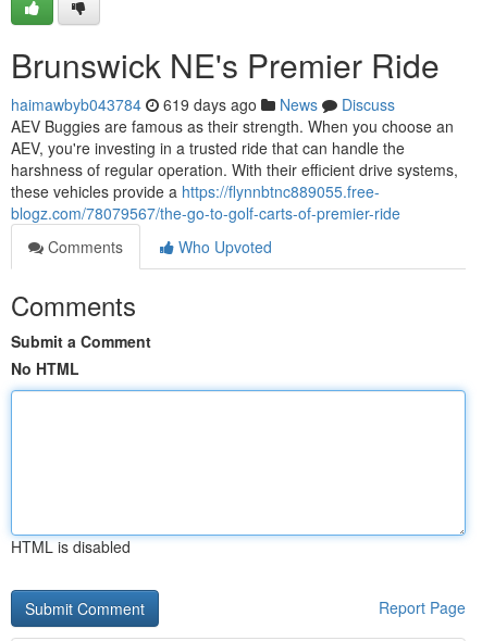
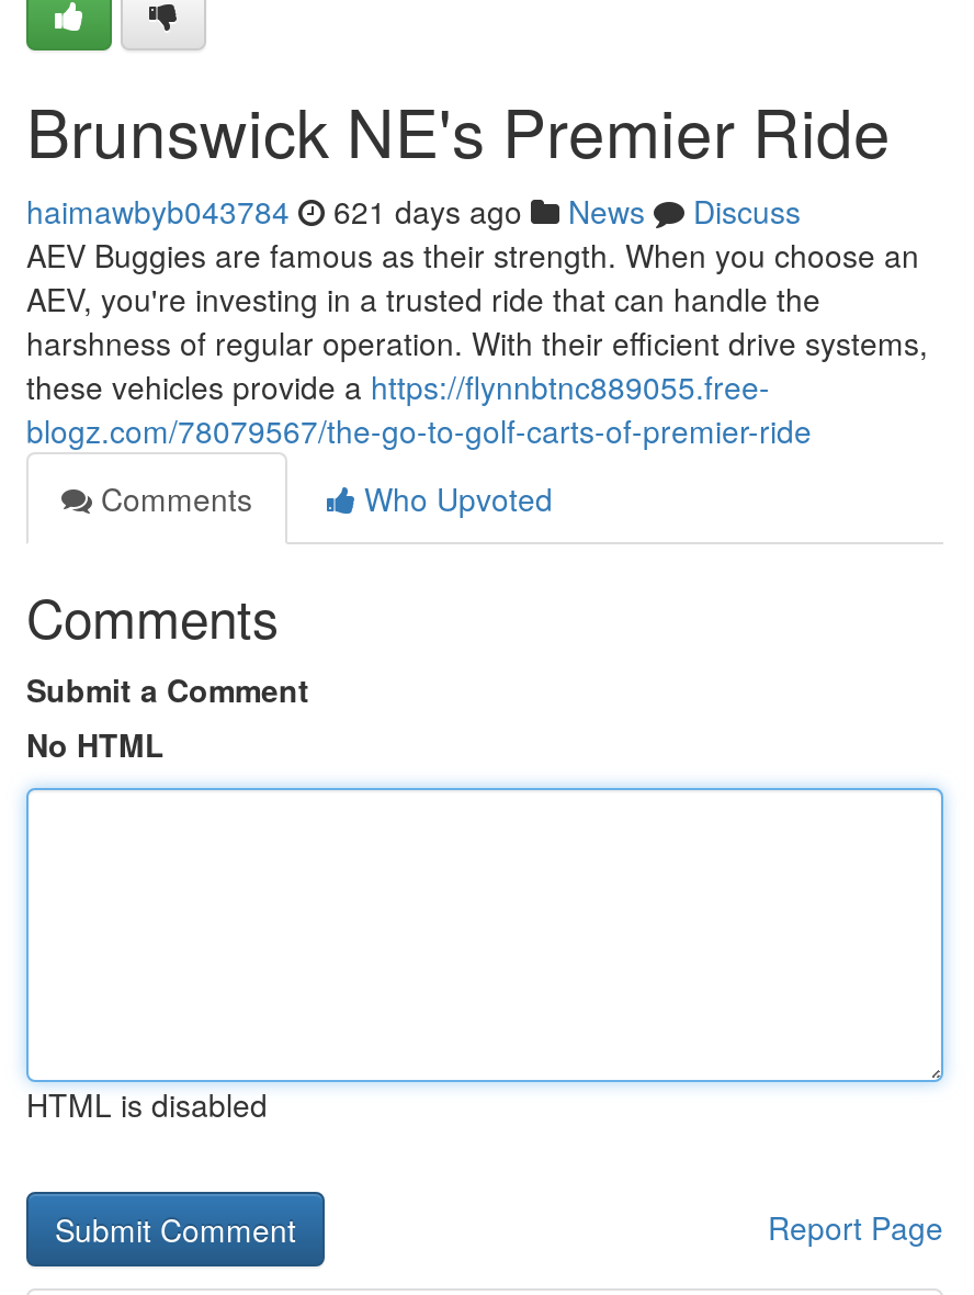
- haimawbyb043784 619 days ago News Discuss
+ haimawbyb043784 621 days ago News Discuss
